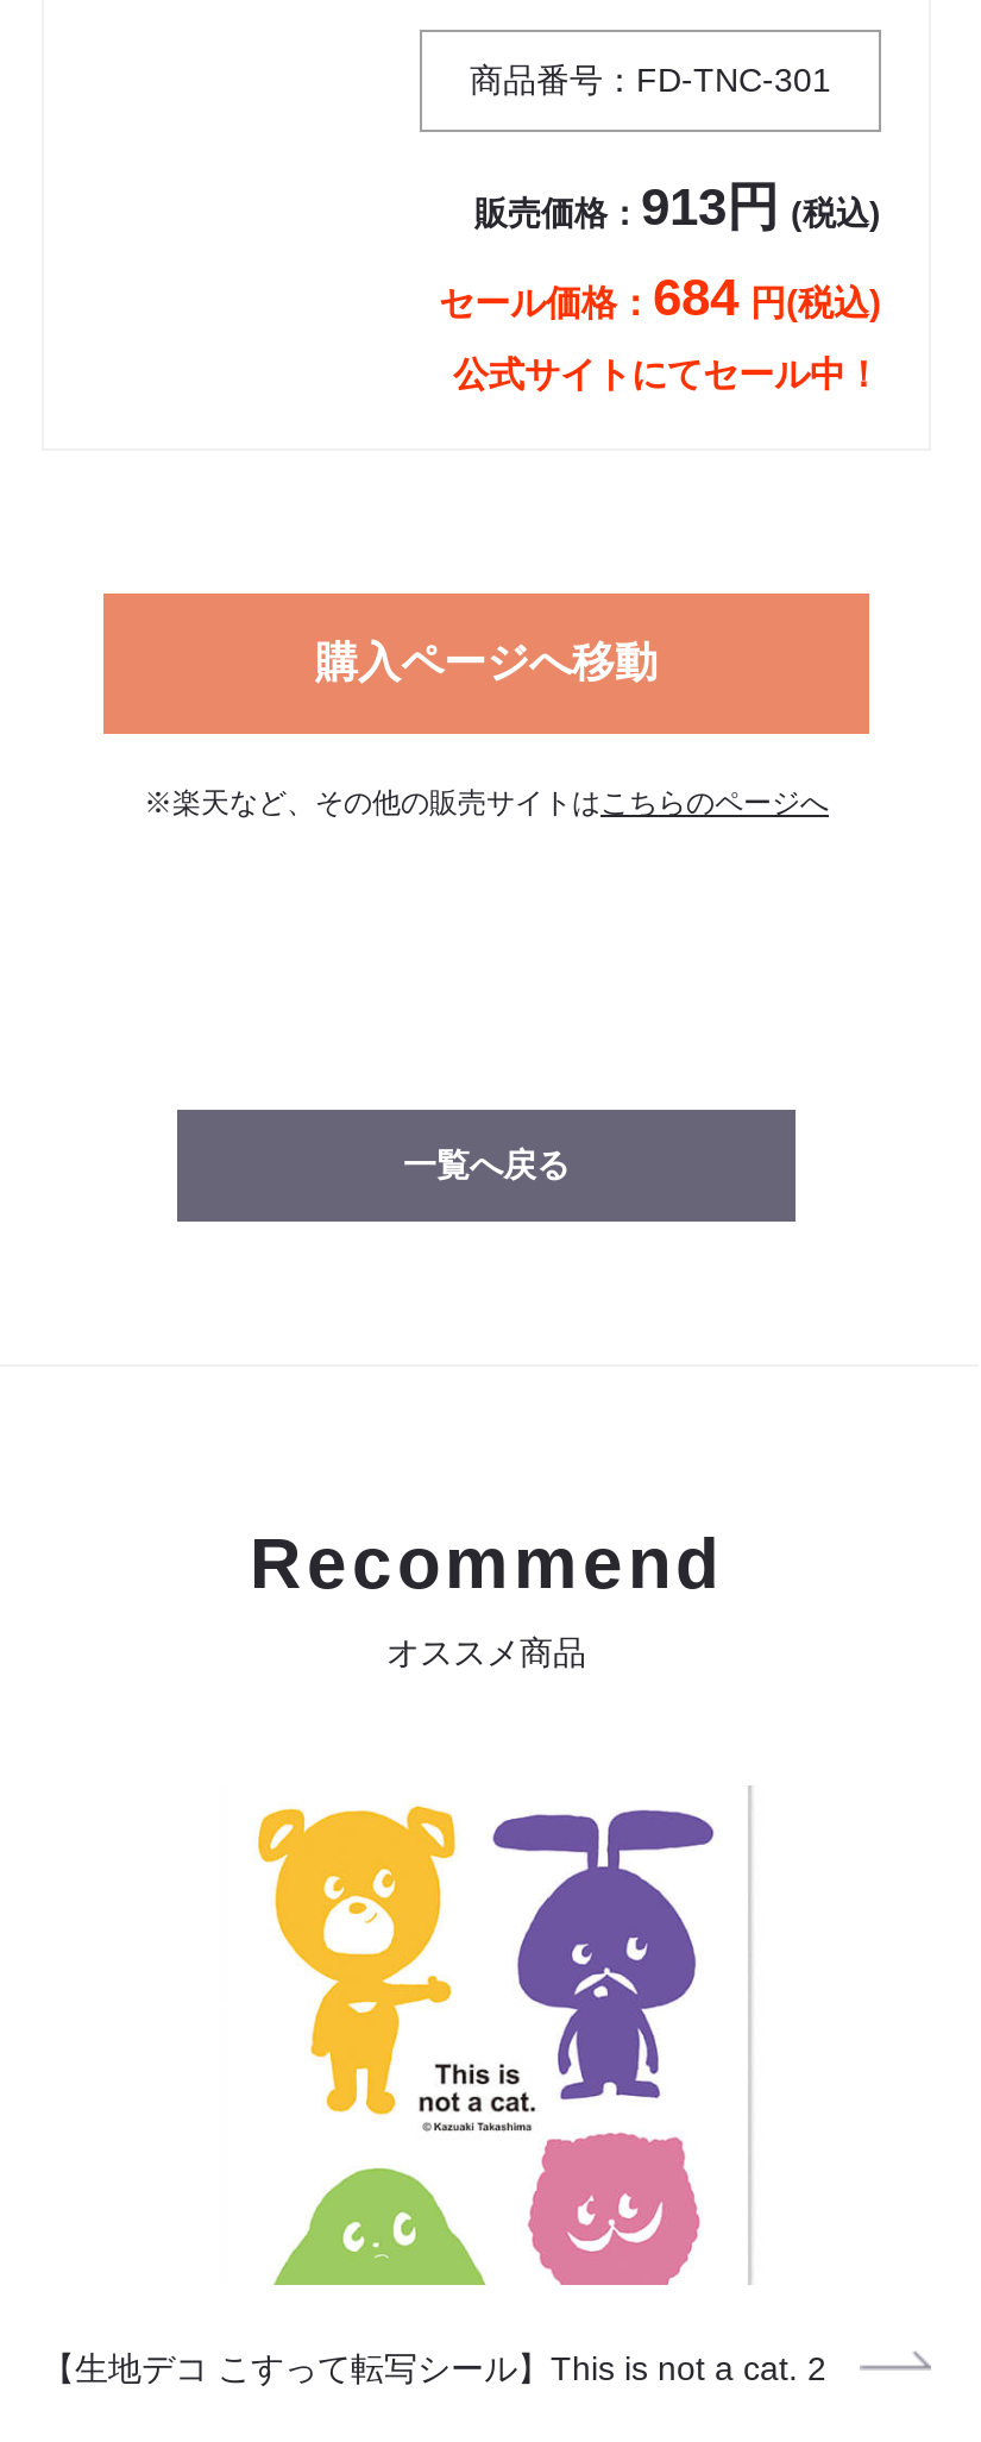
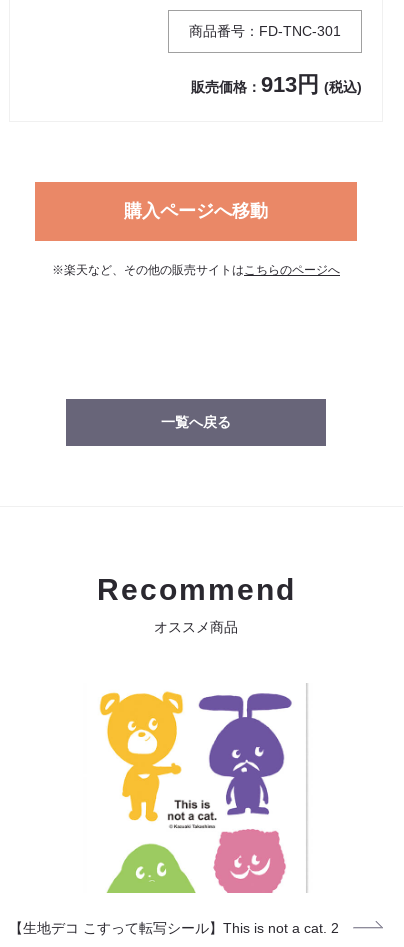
- セール価格：684 円(税込)
- 公式サイトにてセール中！
